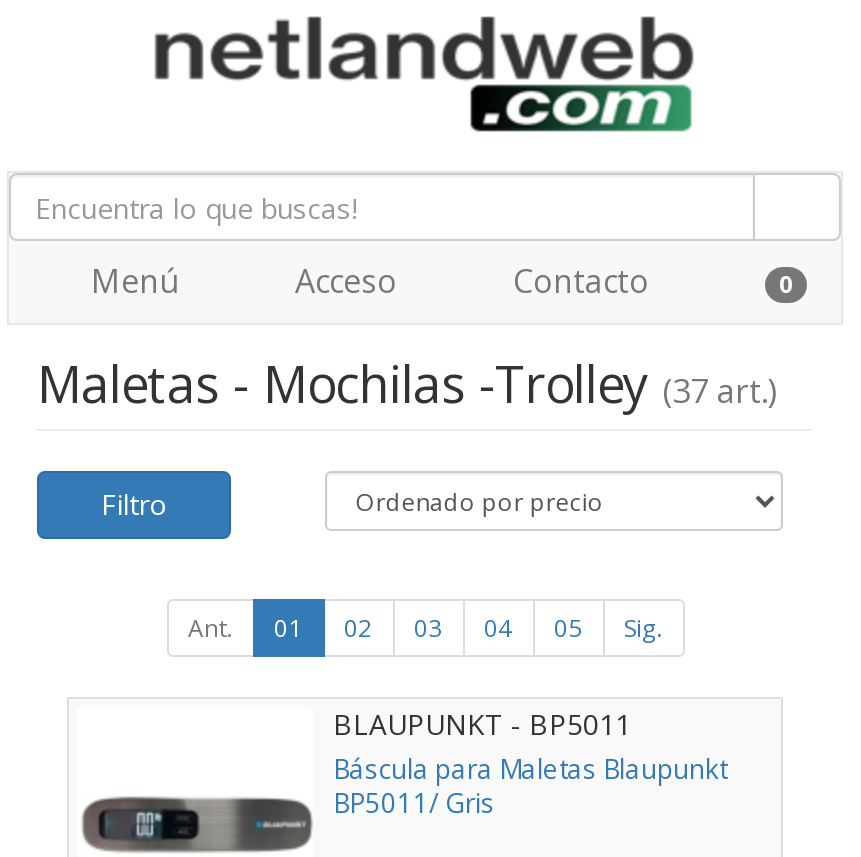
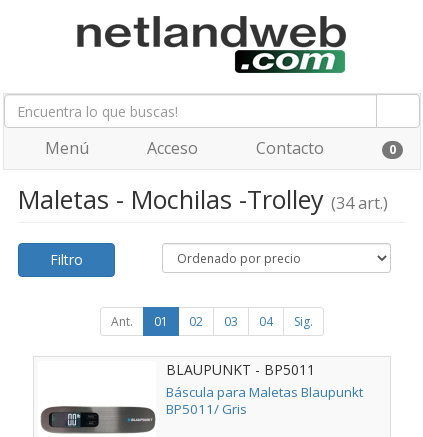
- Maletas - Mochilas -Trolley (37 art.)
+ Maletas - Mochilas -Trolley (34 art.)

- 05
